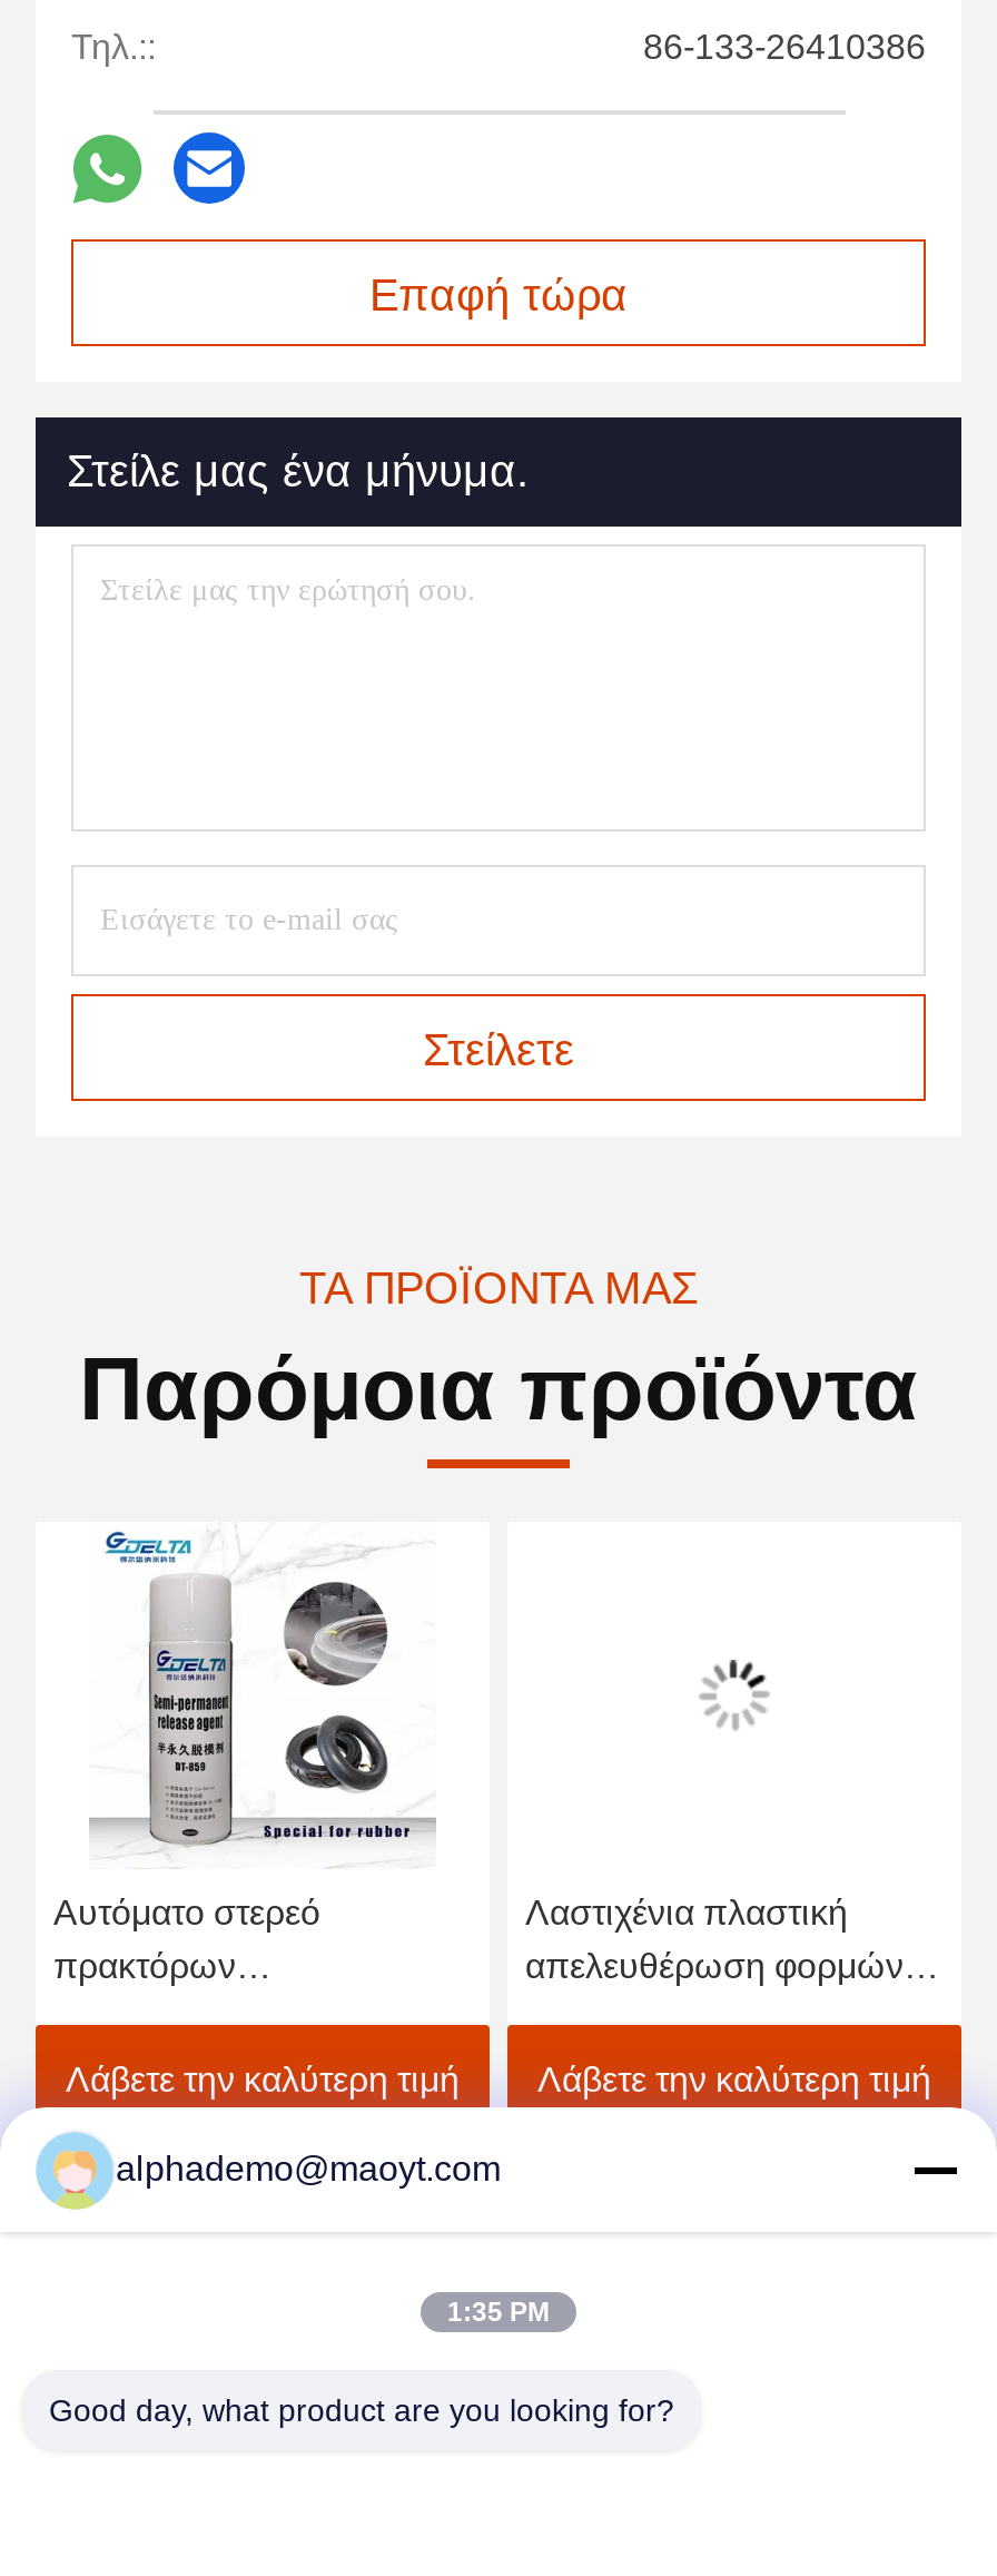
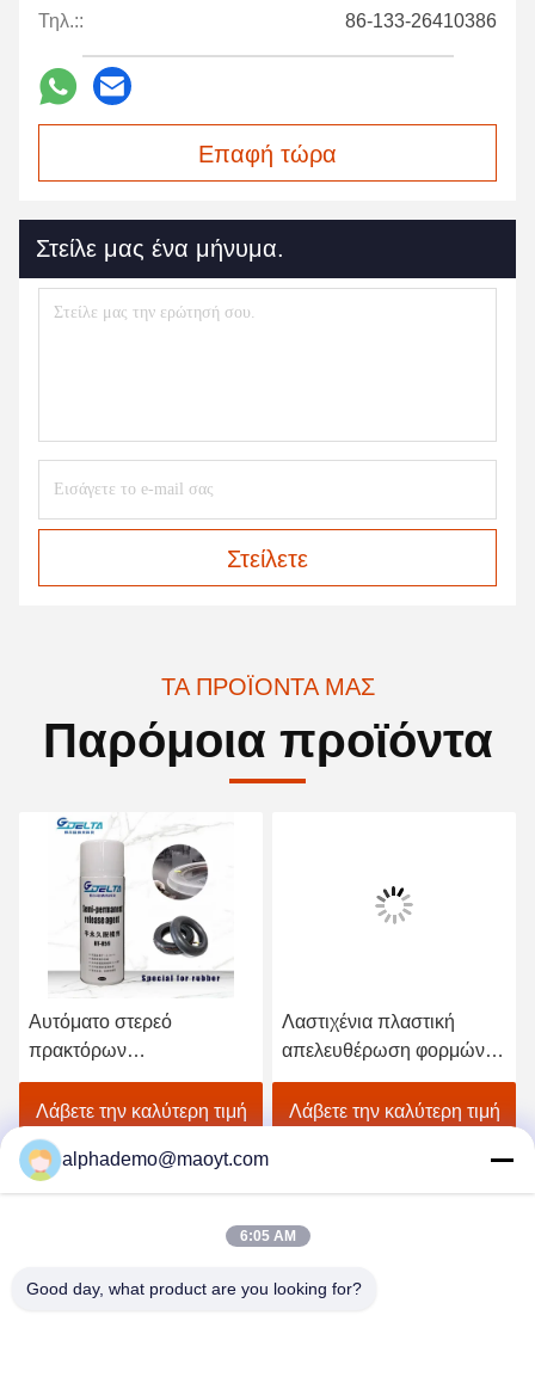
- 1:35 PM
+ 6:05 AM
